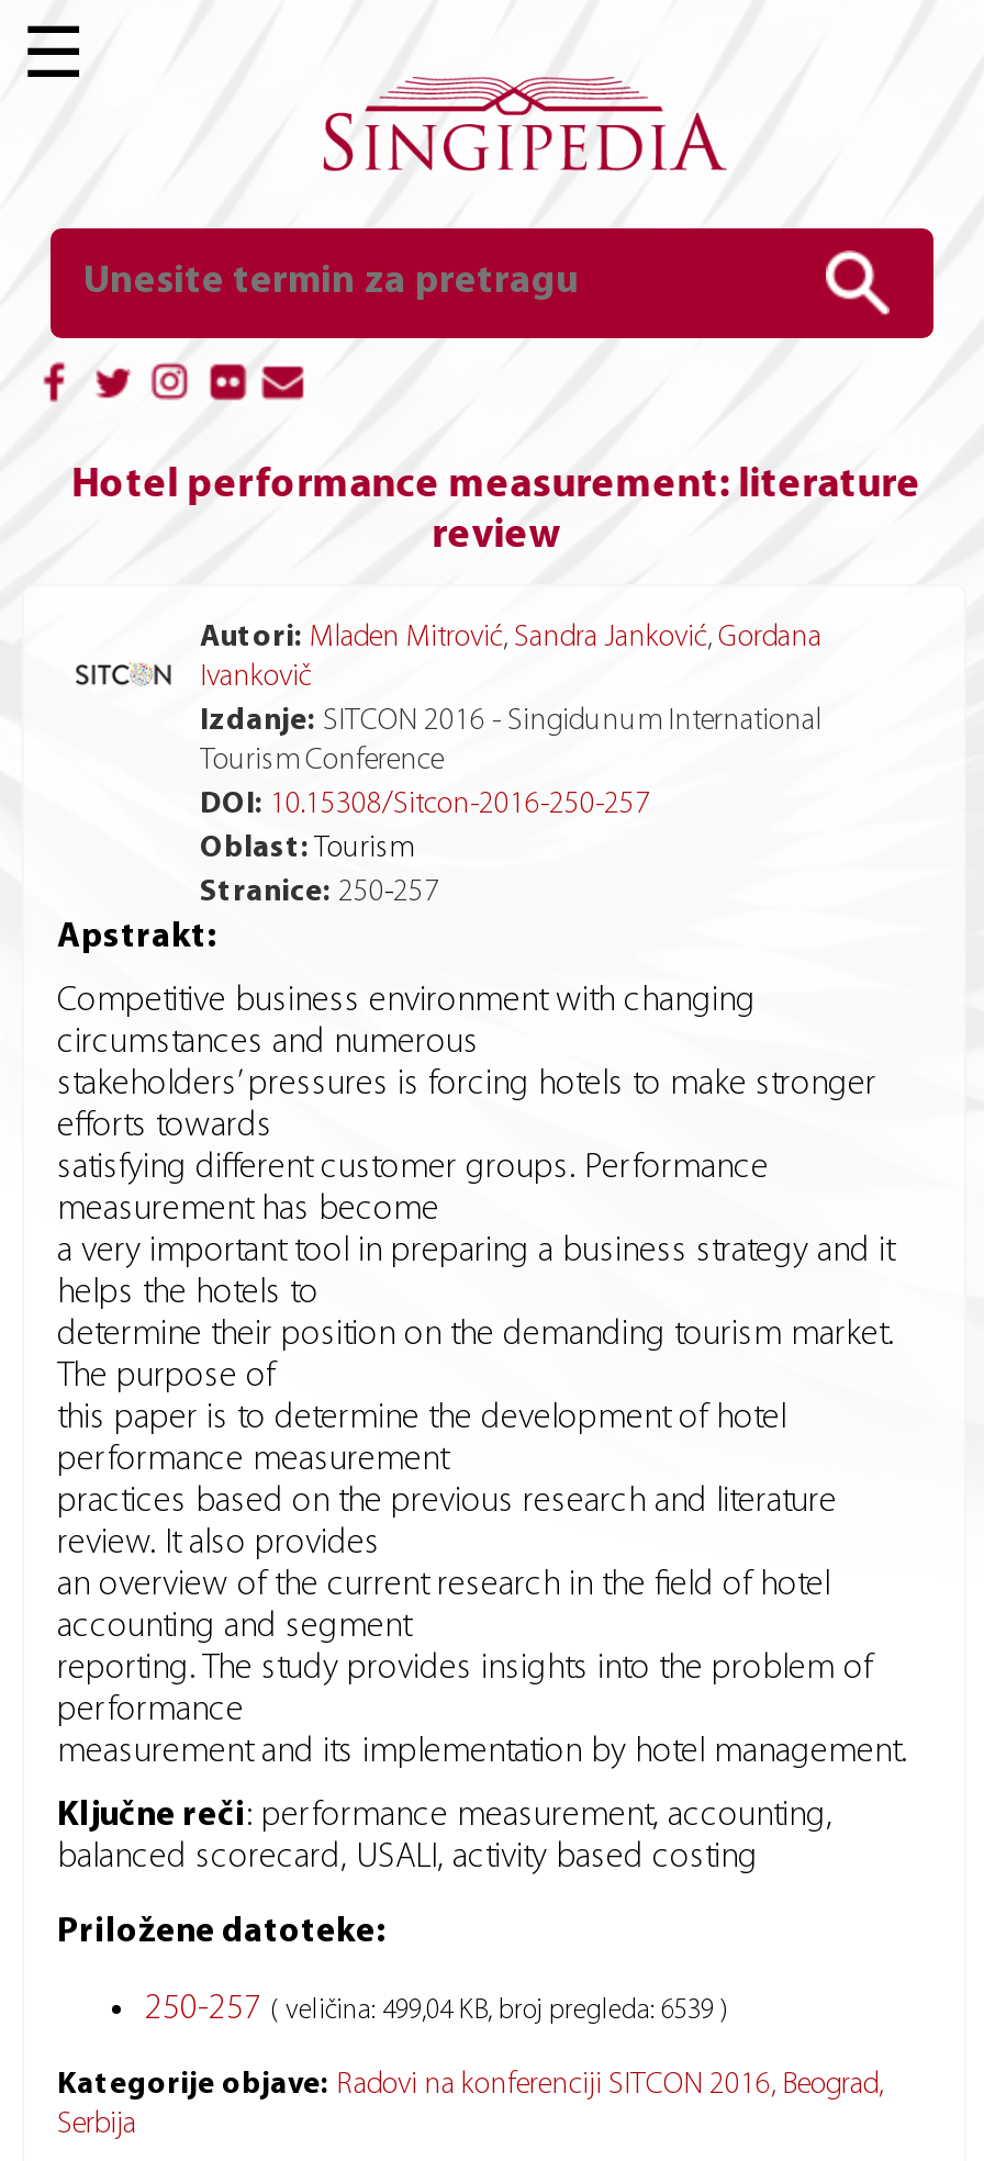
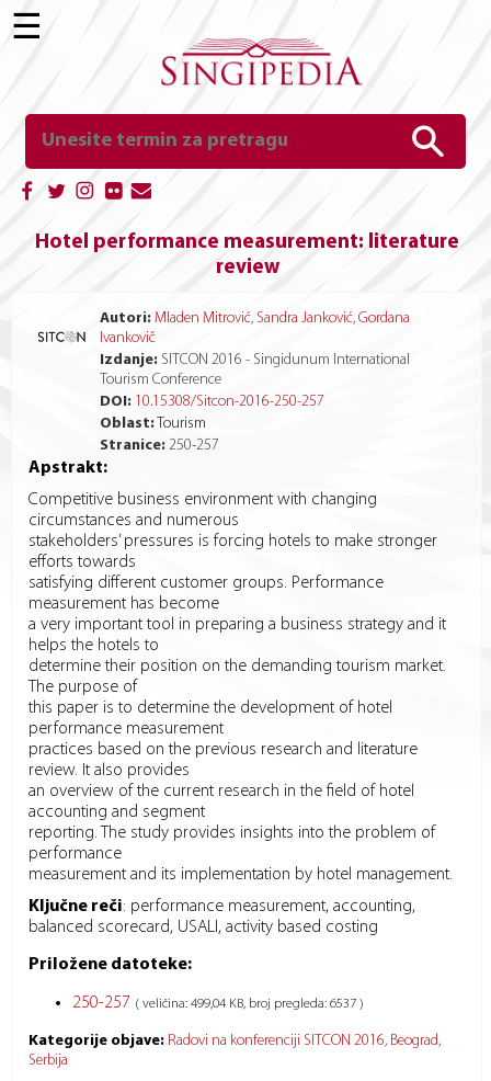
- 250-257 ( veličina: 499,04 KB, broj pregleda: 6539 )
+ 250-257 ( veličina: 499,04 KB, broj pregleda: 6537 )
